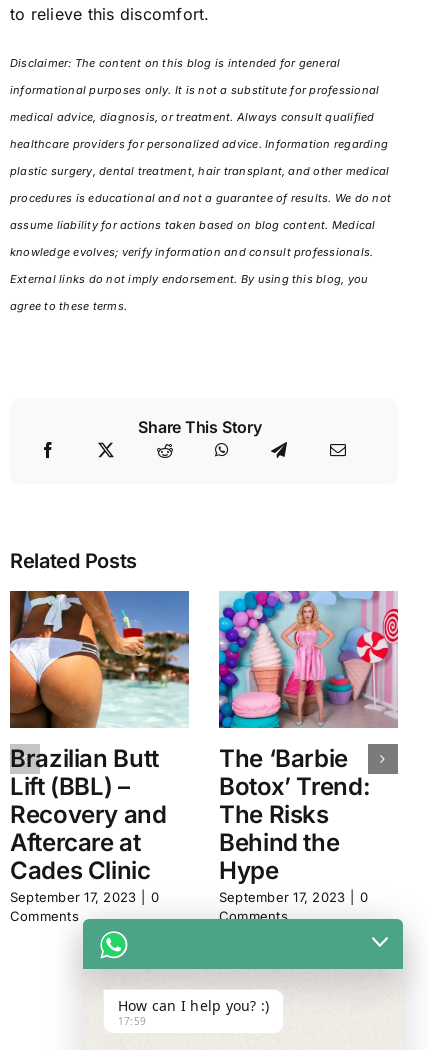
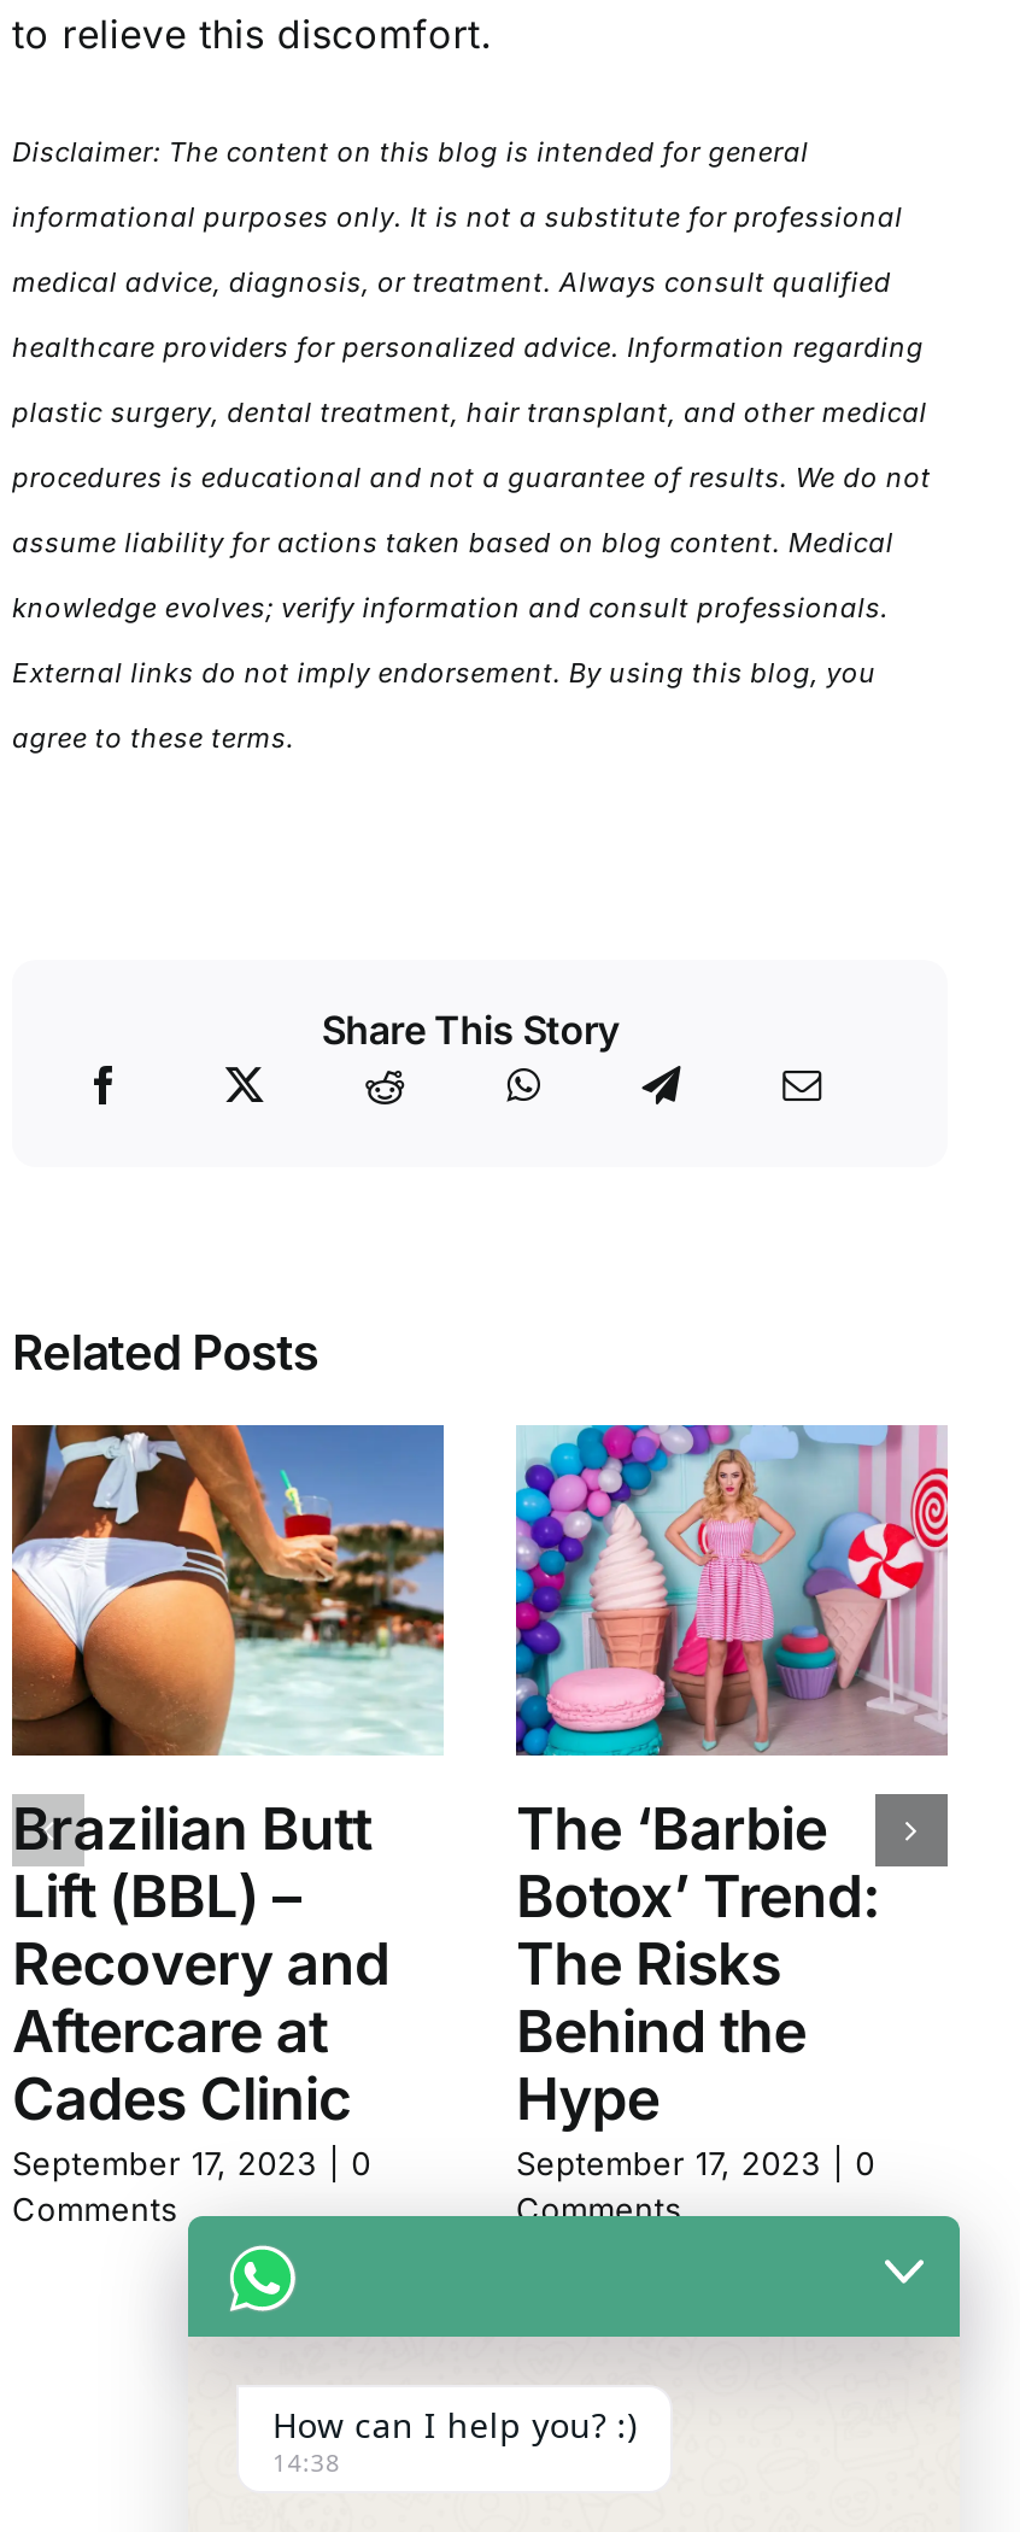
- 17:59
+ 14:38
